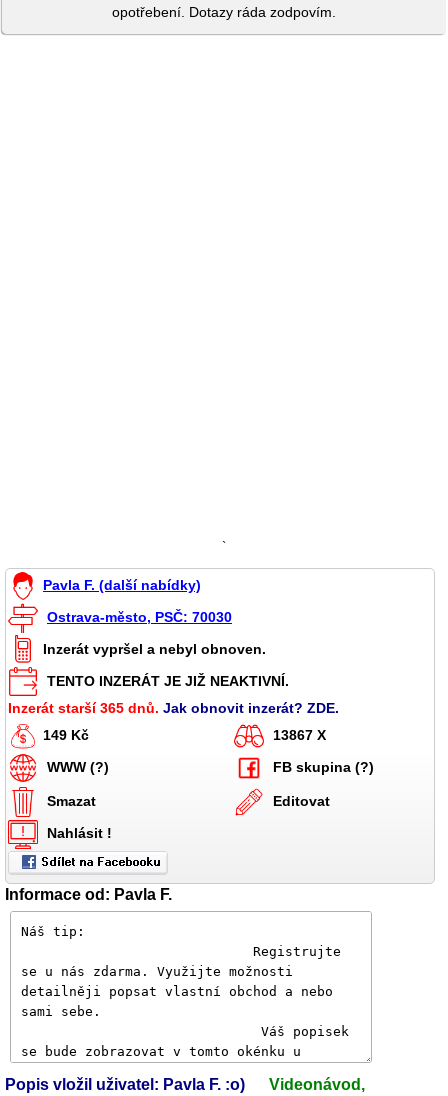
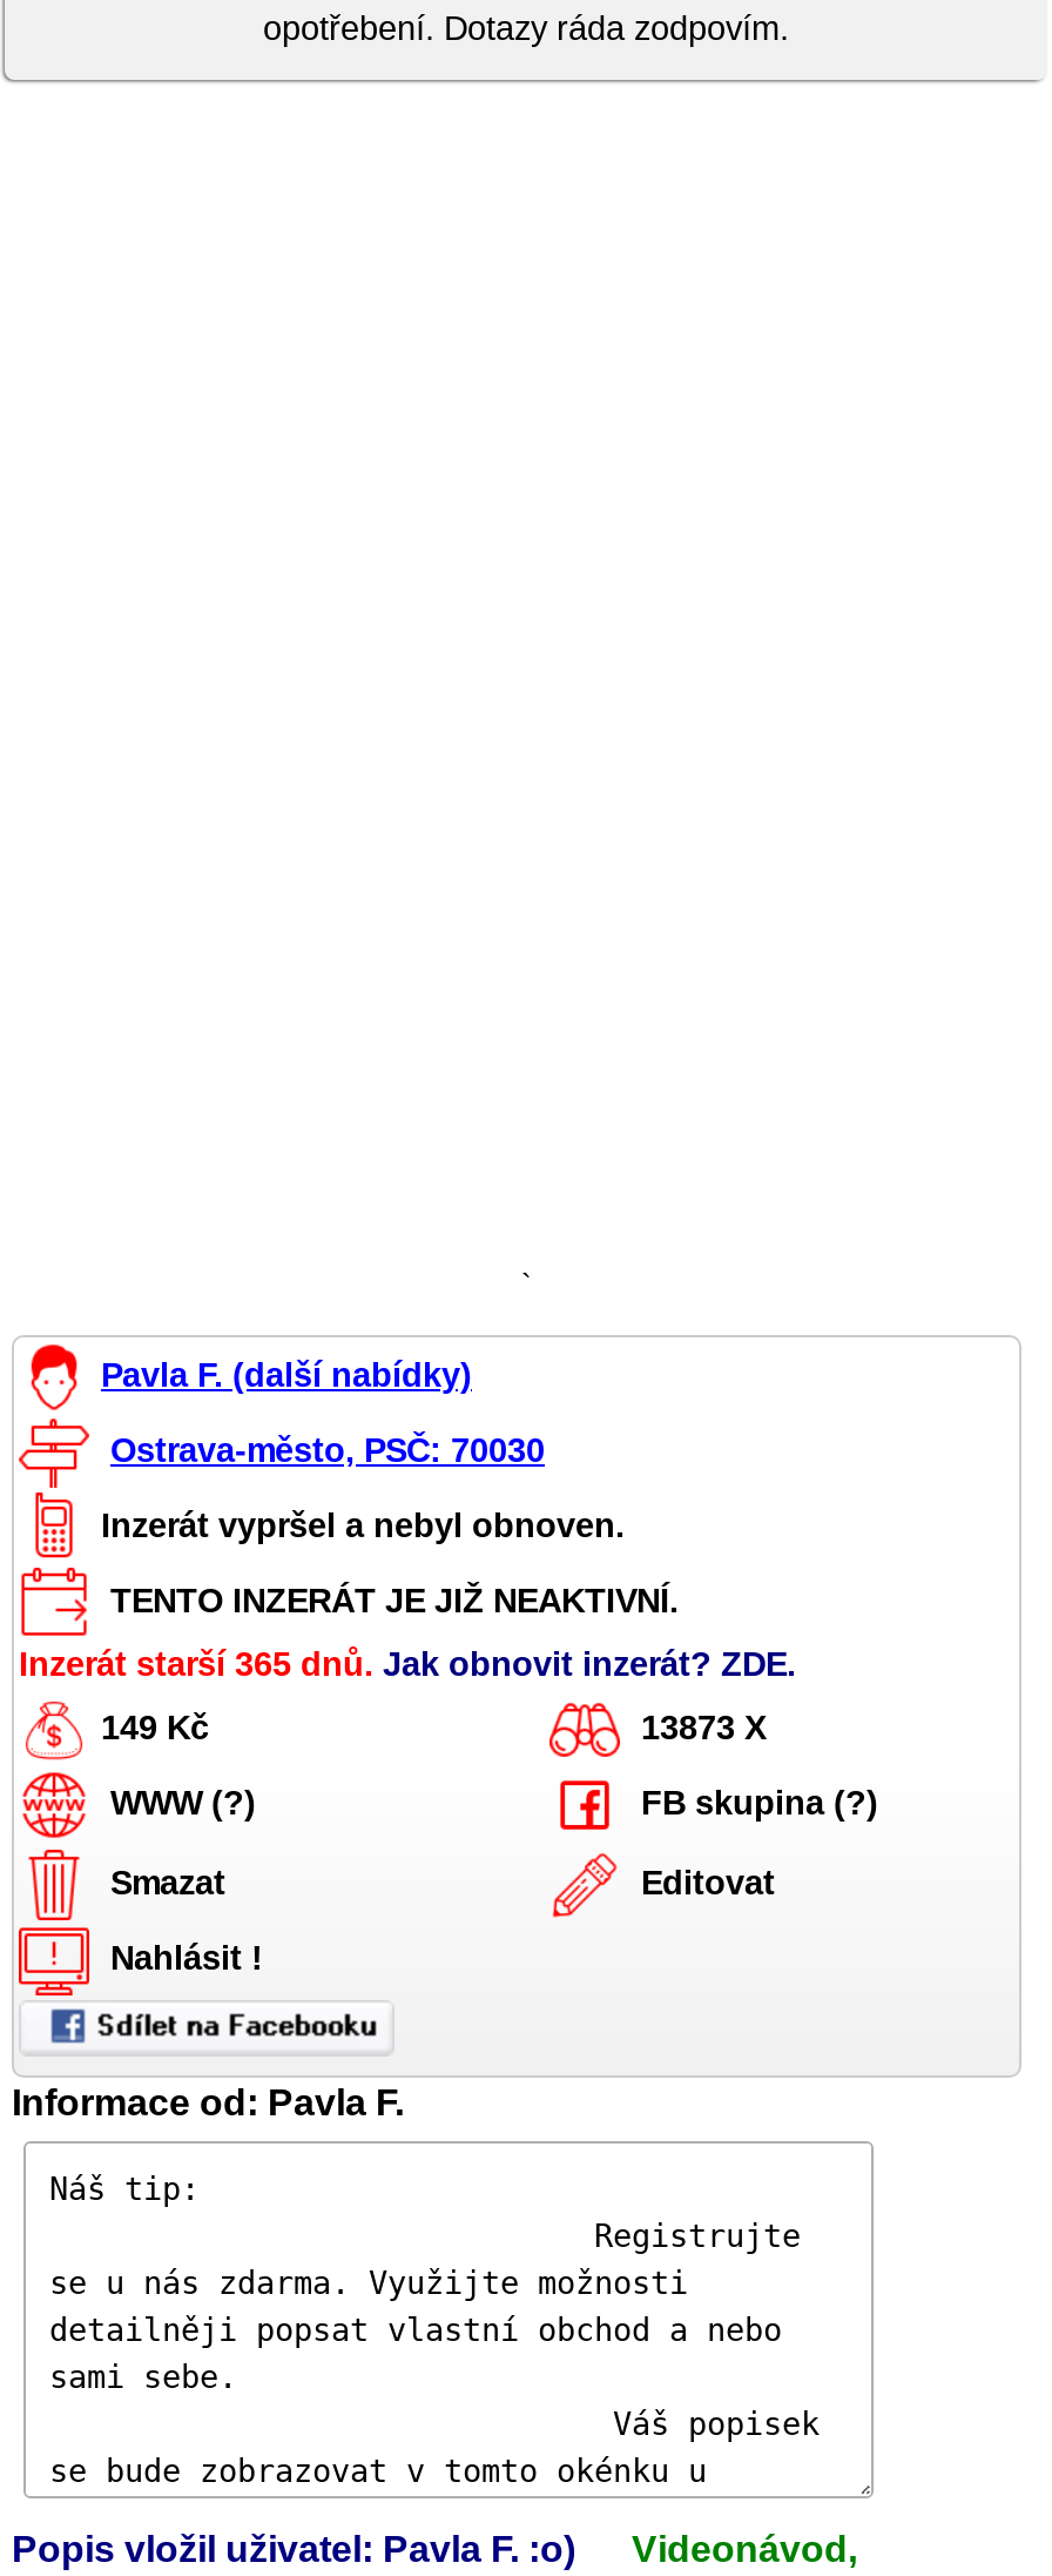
- 13867 X
+ 13873 X
